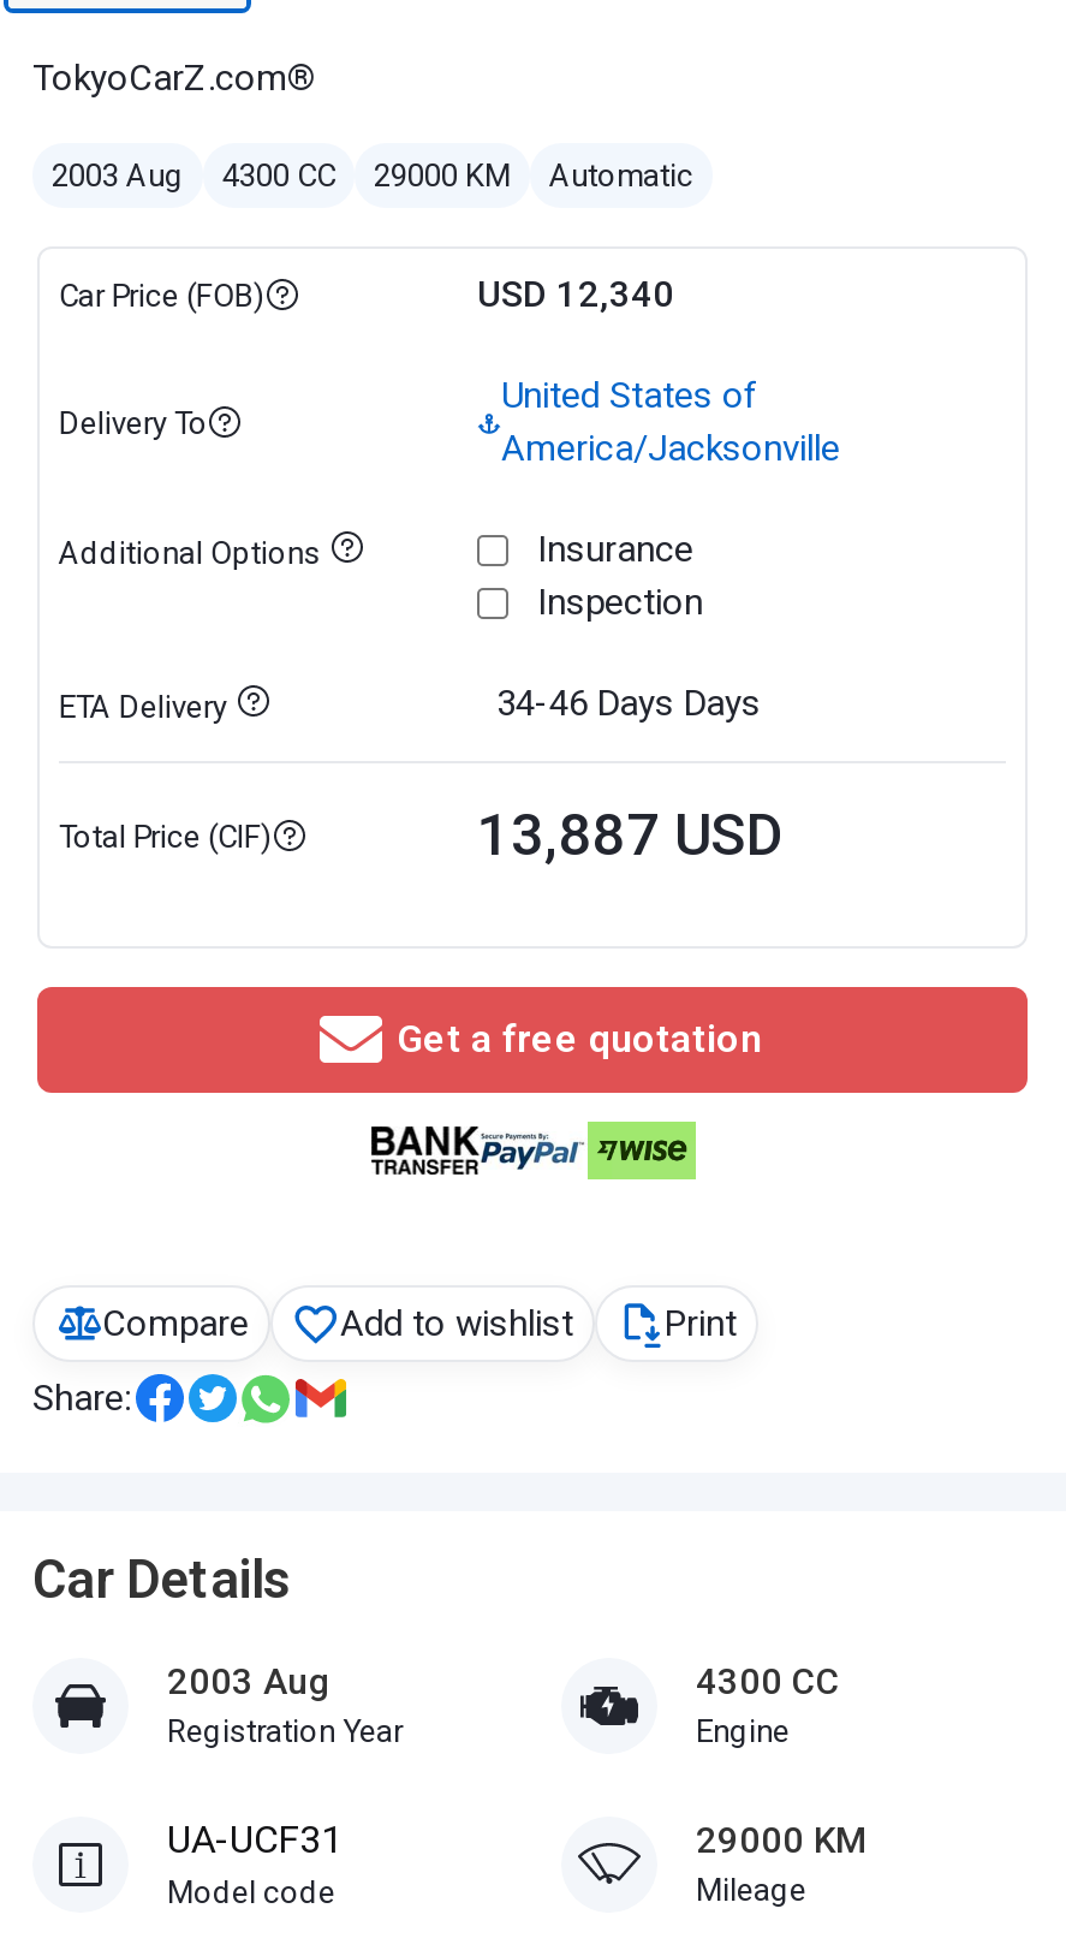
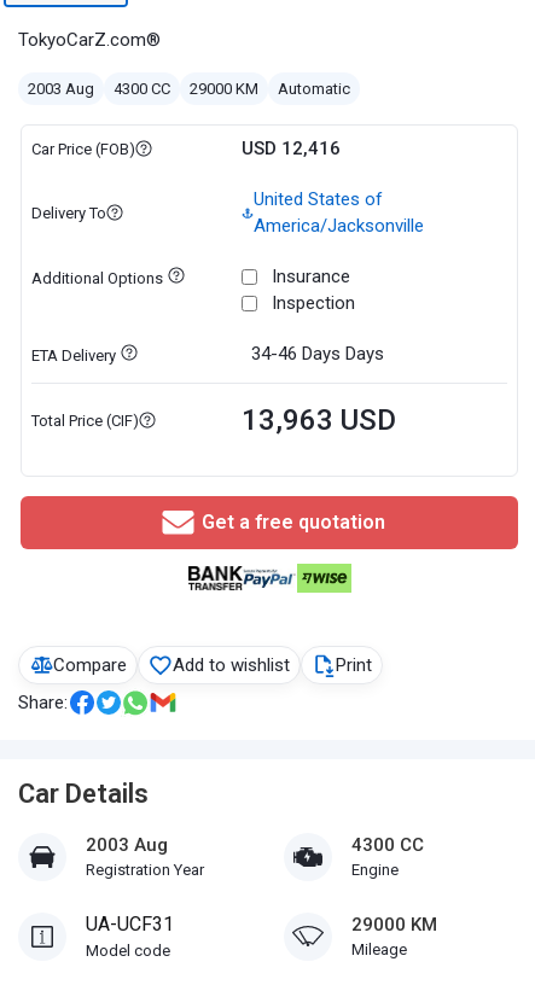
- USD 12,340
+ USD 12,416

- 13,887 USD
+ 13,963 USD
